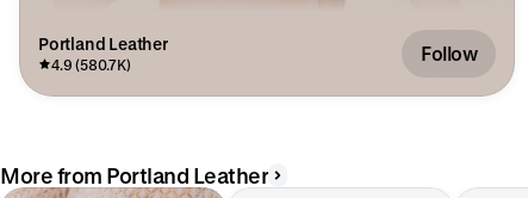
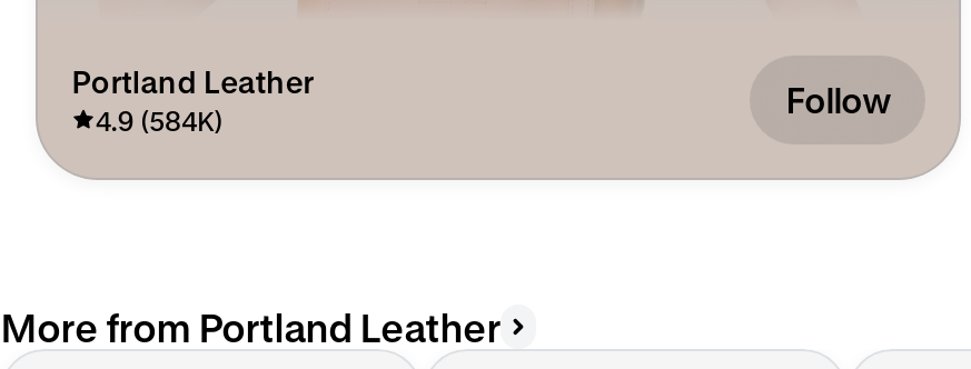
- 4.9 (580.7K)
+ 4.9 (584K)
